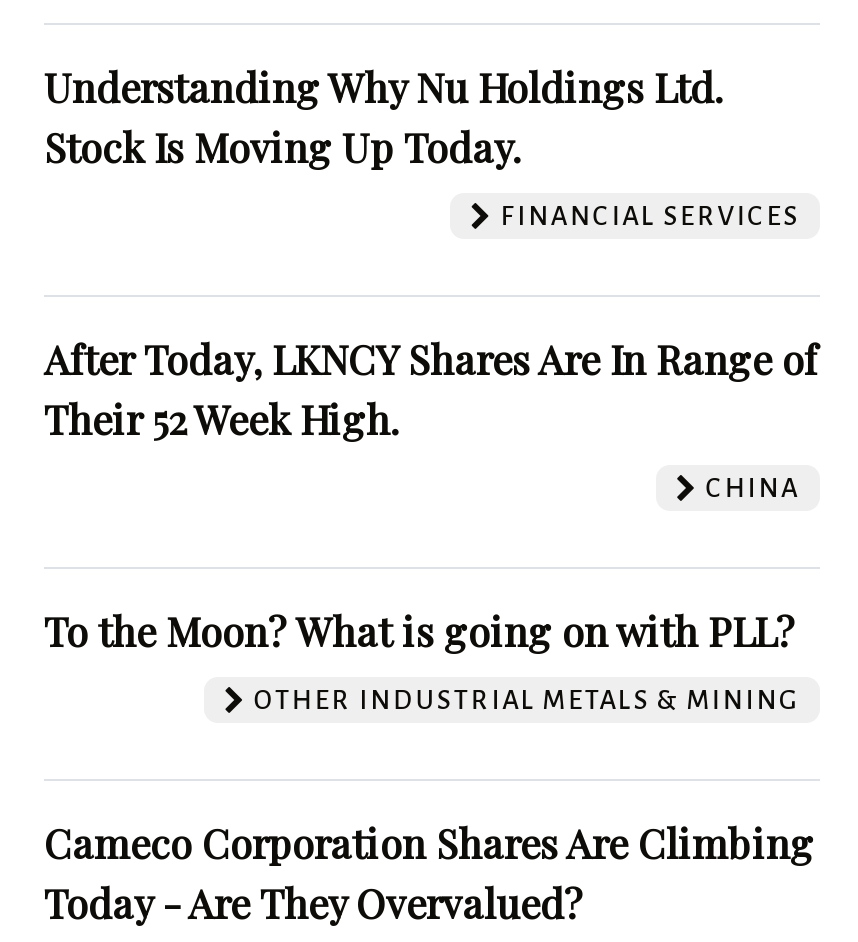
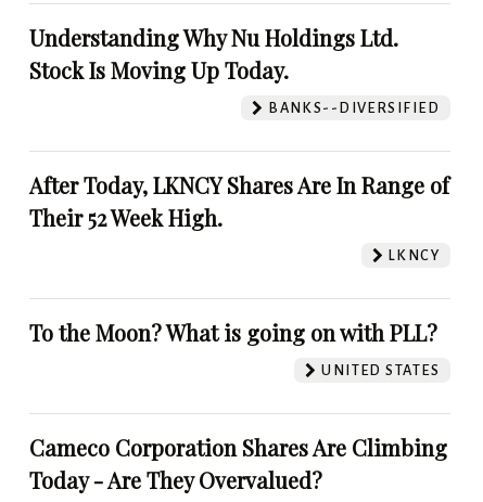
- FINANCIAL SERVICES
+ BANKS--DIVERSIFIED

- CHINA
+ LKNCY

- OTHER INDUSTRIAL METALS & MINING
+ UNITED STATES
